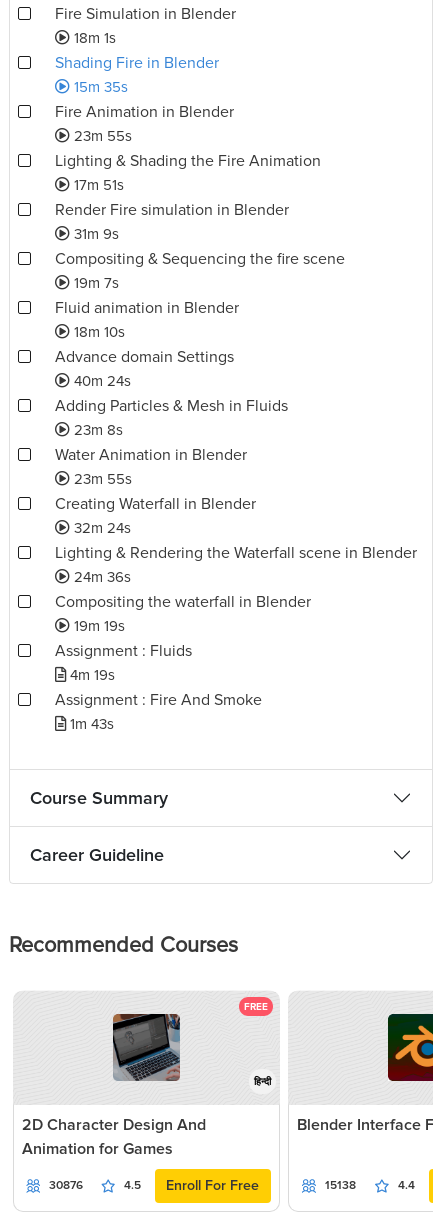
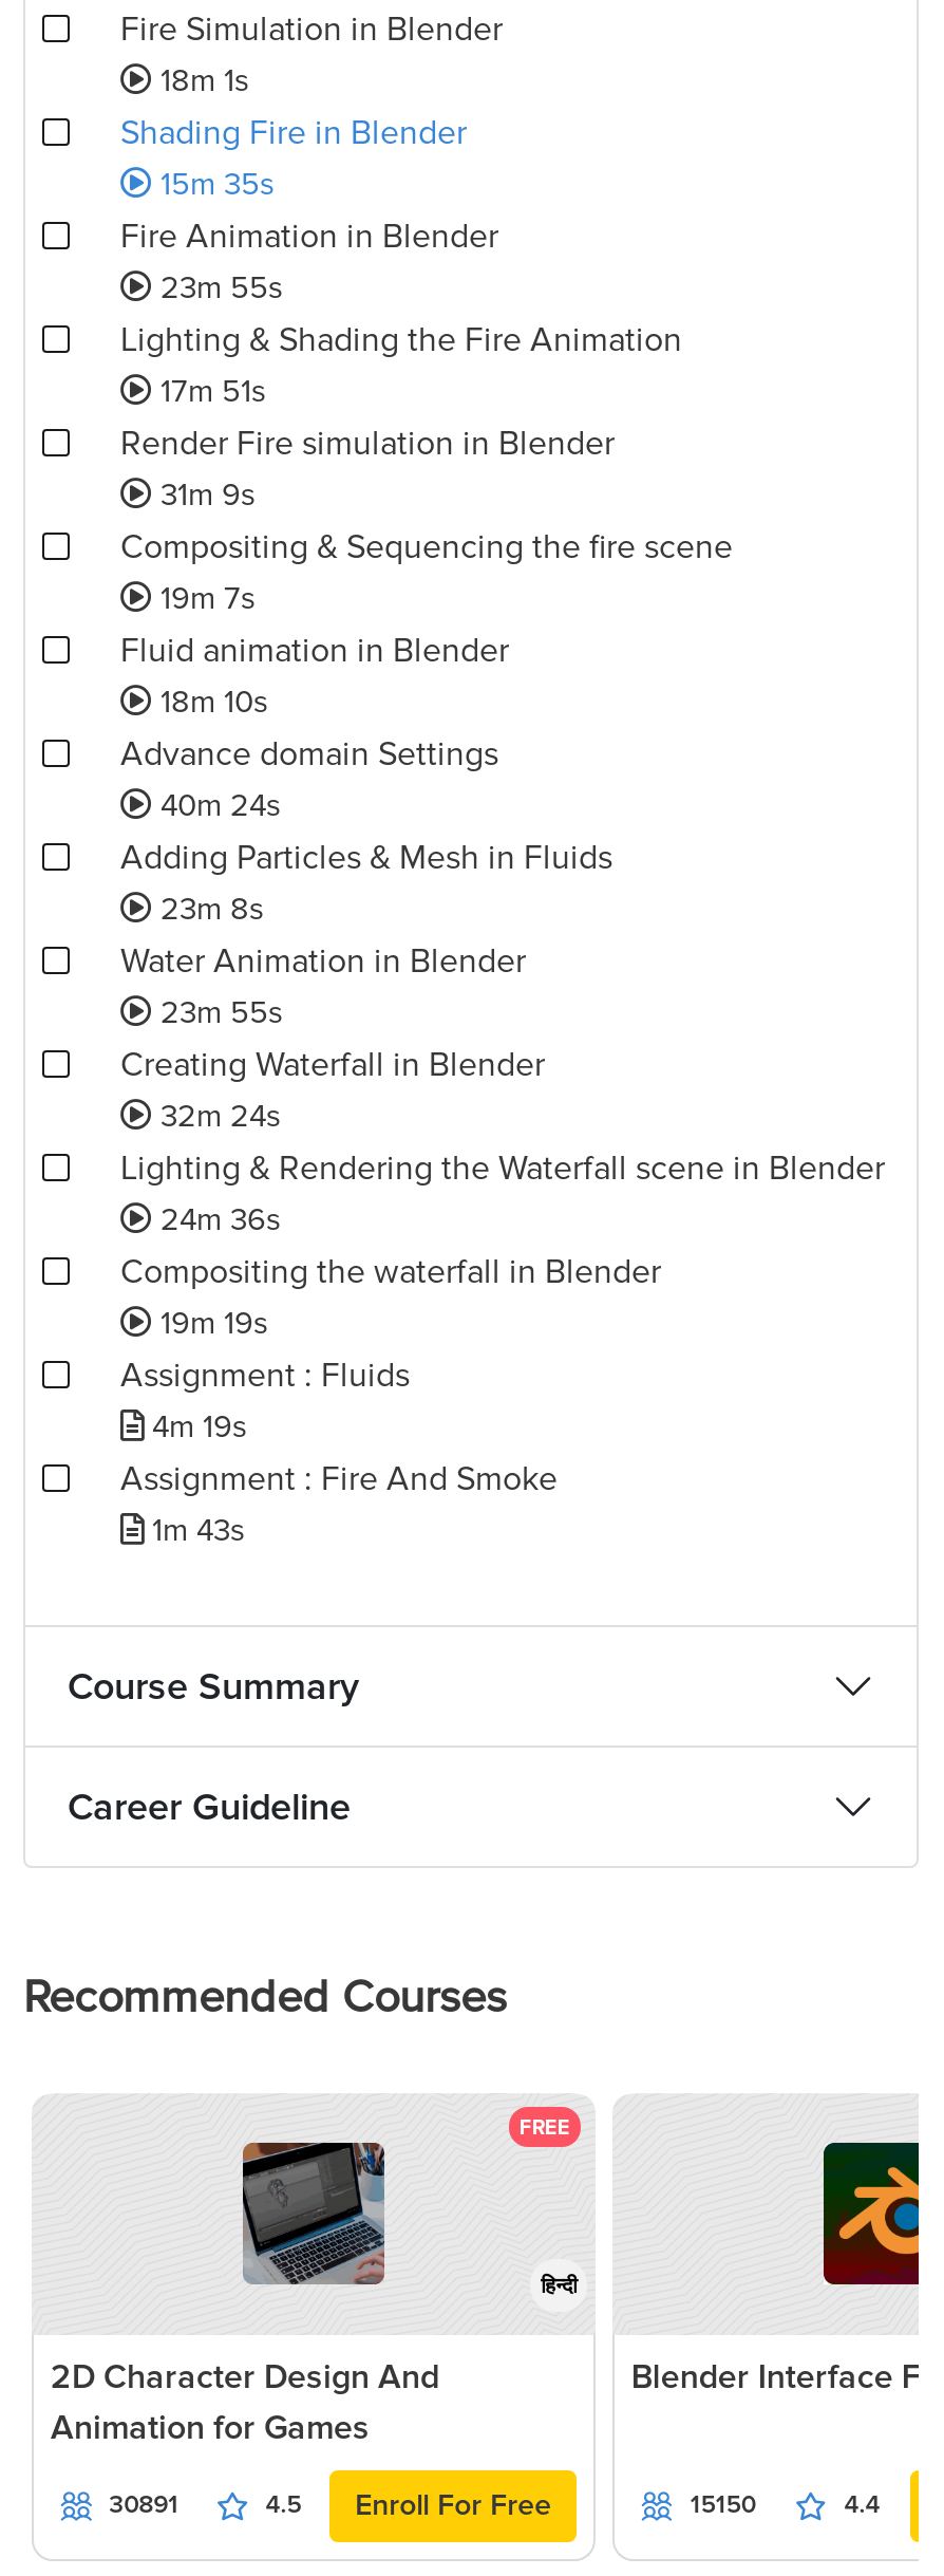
- 30876
+ 30891

- 15138
+ 15150
